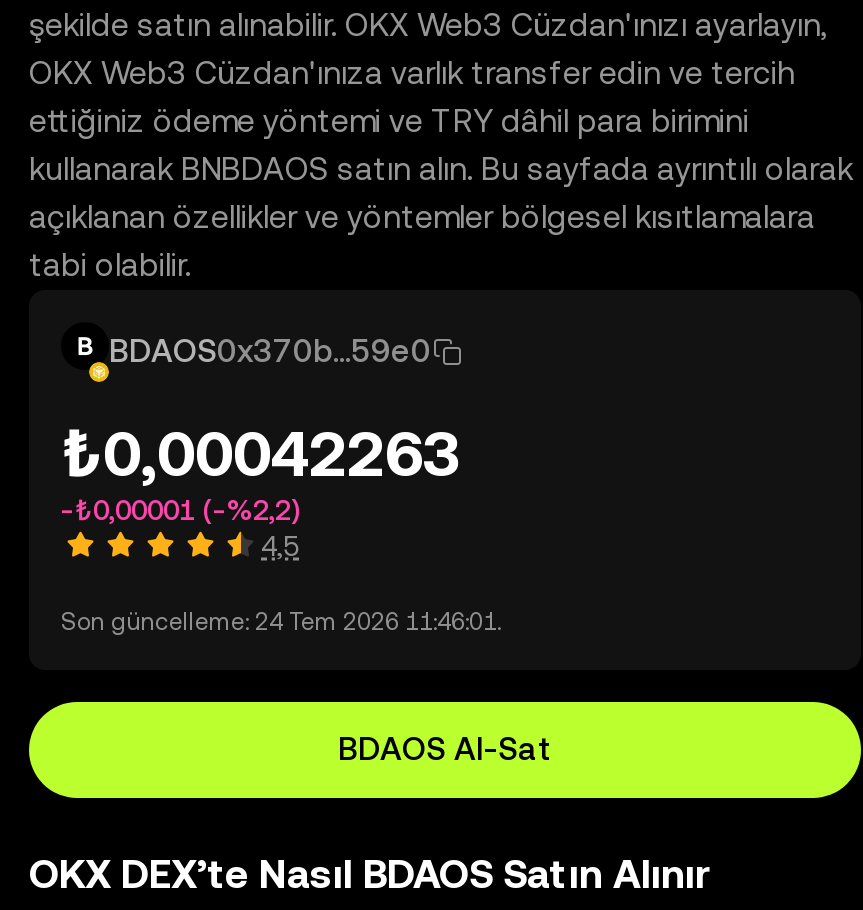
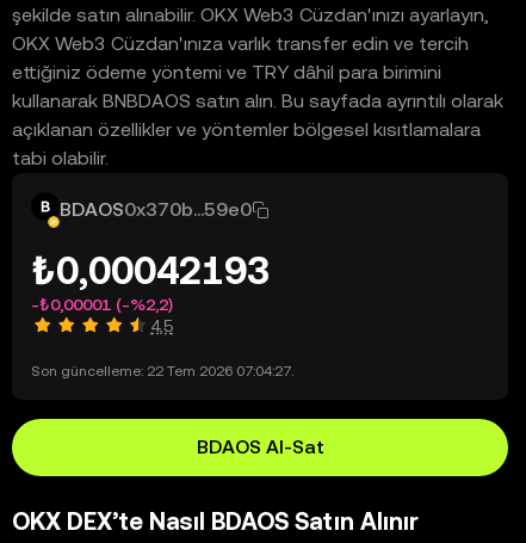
- ₺0,00042263
+ ₺0,00042193

- Son güncelleme: 24 Tem 2026 11:46:01.
+ Son güncelleme: 22 Tem 2026 07:04:27.
